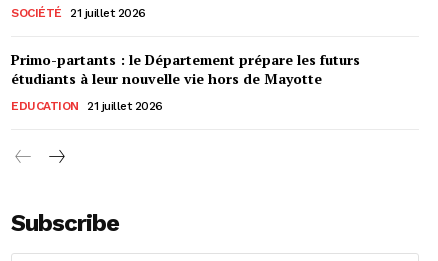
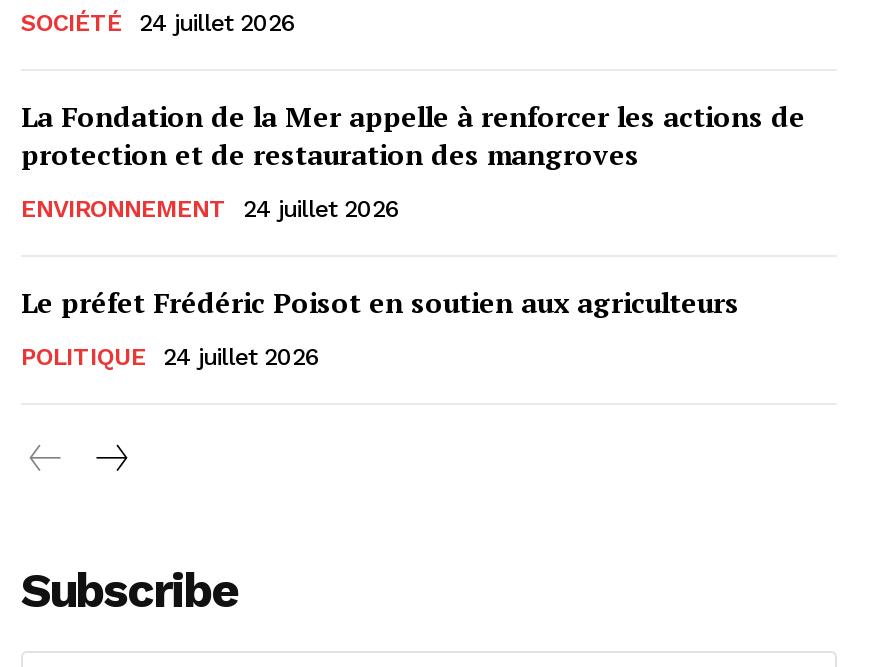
- 21 juillet 2026
- Primo-partants : le Département prépare les futurs
- étudiants à leur nouvelle vie hors de Mayotte
- EDUCATION
- 21 juillet 2026
+ 24 juillet 2026
+ La Fondation de la Mer appelle à renforcer les actions de
+ protection et de restauration des mangroves
+ ENVIRONNEMENT
+ 24 juillet 2026
+ Le préfet Frédéric Poisot en soutien aux agriculteurs
+ POLITIQUE
+ 24 juillet 2026
